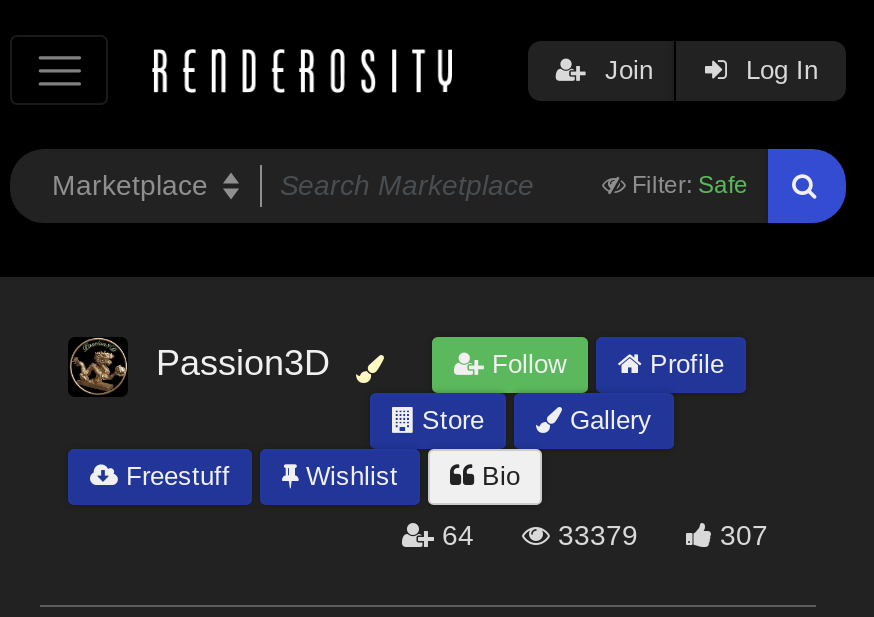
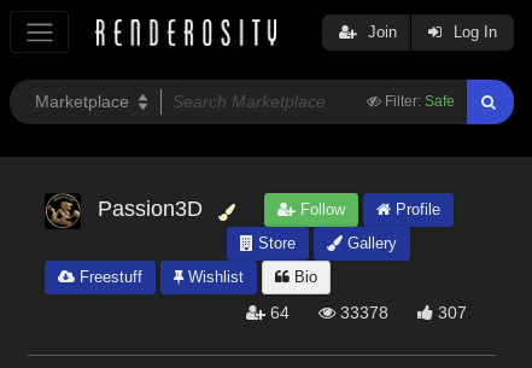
- 33379
+ 33378
